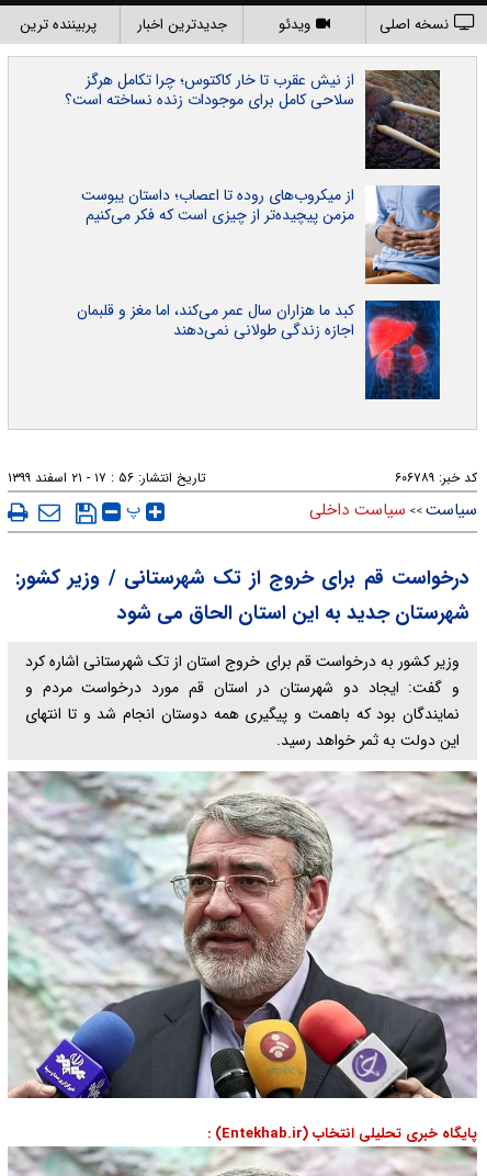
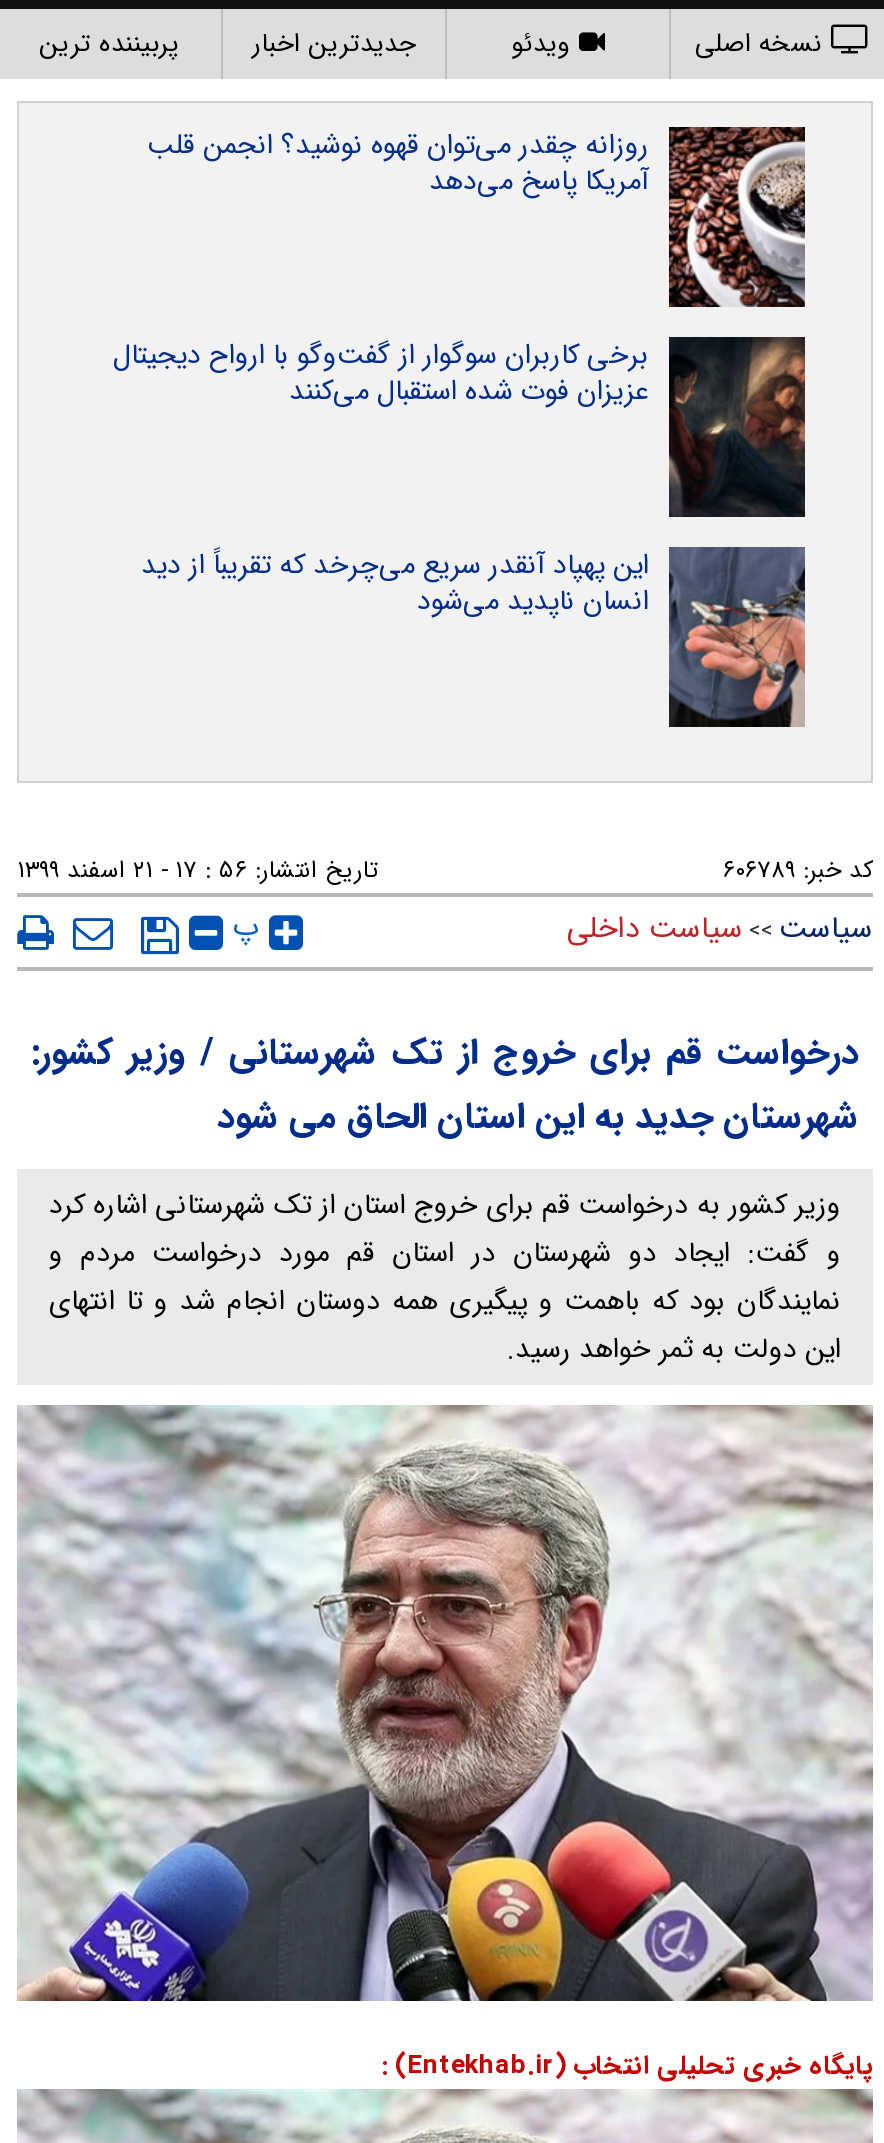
- [image]
- از نیش عقرب تا خار کاکتوس؛ چرا تکامل هرگز
- سلاحی کامل برای موجودات زنده نساخته است؟
+ [image]
+ روزانه چقدر می‌توان قهوه نوشید؟ انجمن قلب
+ آمریکا پاسخ می‌دهد

- [image]
- از میکروب‌های روده تا اعصاب؛ داستان یبوست
- مزمن پیچیده‌تر از چیزی است که فکر می‌کنیم
+ [image]
+ برخی کاربران سوگوار از گفت‌وگو با ارواح دیجیتال
+ عزیزان فوت شده استقبال می‌کنند

- [image]
- کبد ما هزاران سال عمر می‌کند، اما مغز و قلبمان
- اجازه زندگی طولانی نمی‌دهند
+ [image]
+ این پهپاد آنقدر سریع می‌چرخد که تقریباً از دید
+ انسان ناپدید می‌شود
